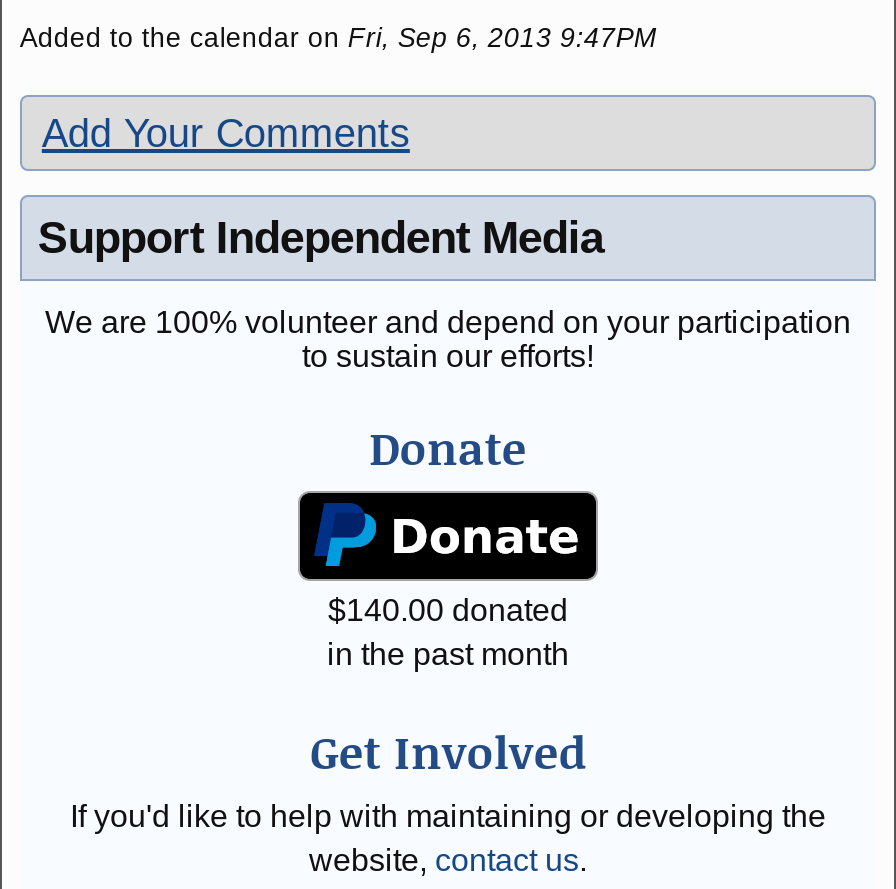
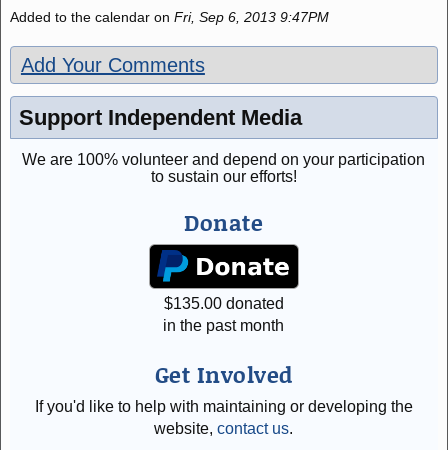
- $140.00 donated
+ $135.00 donated
